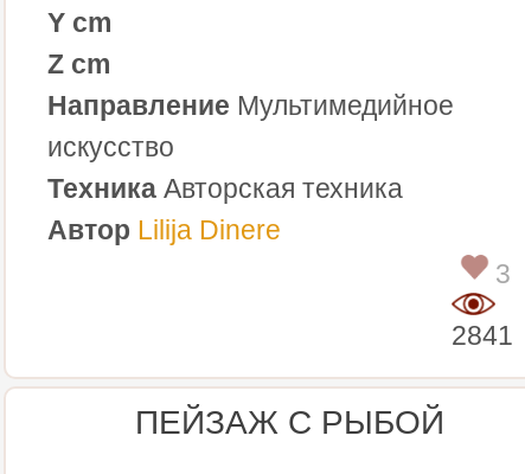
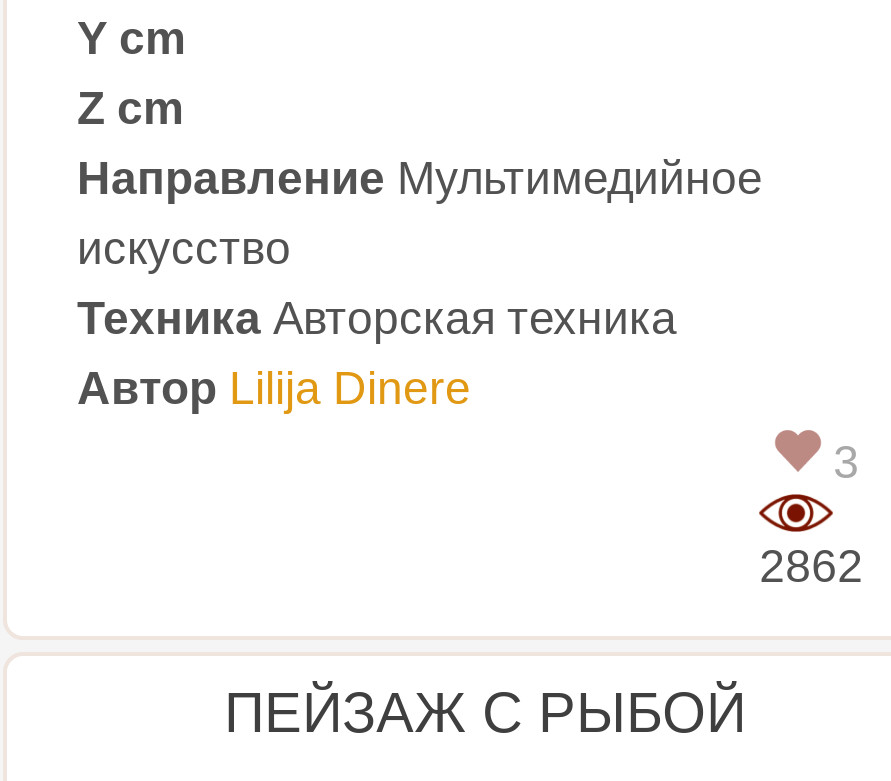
- 2841
+ 2862
